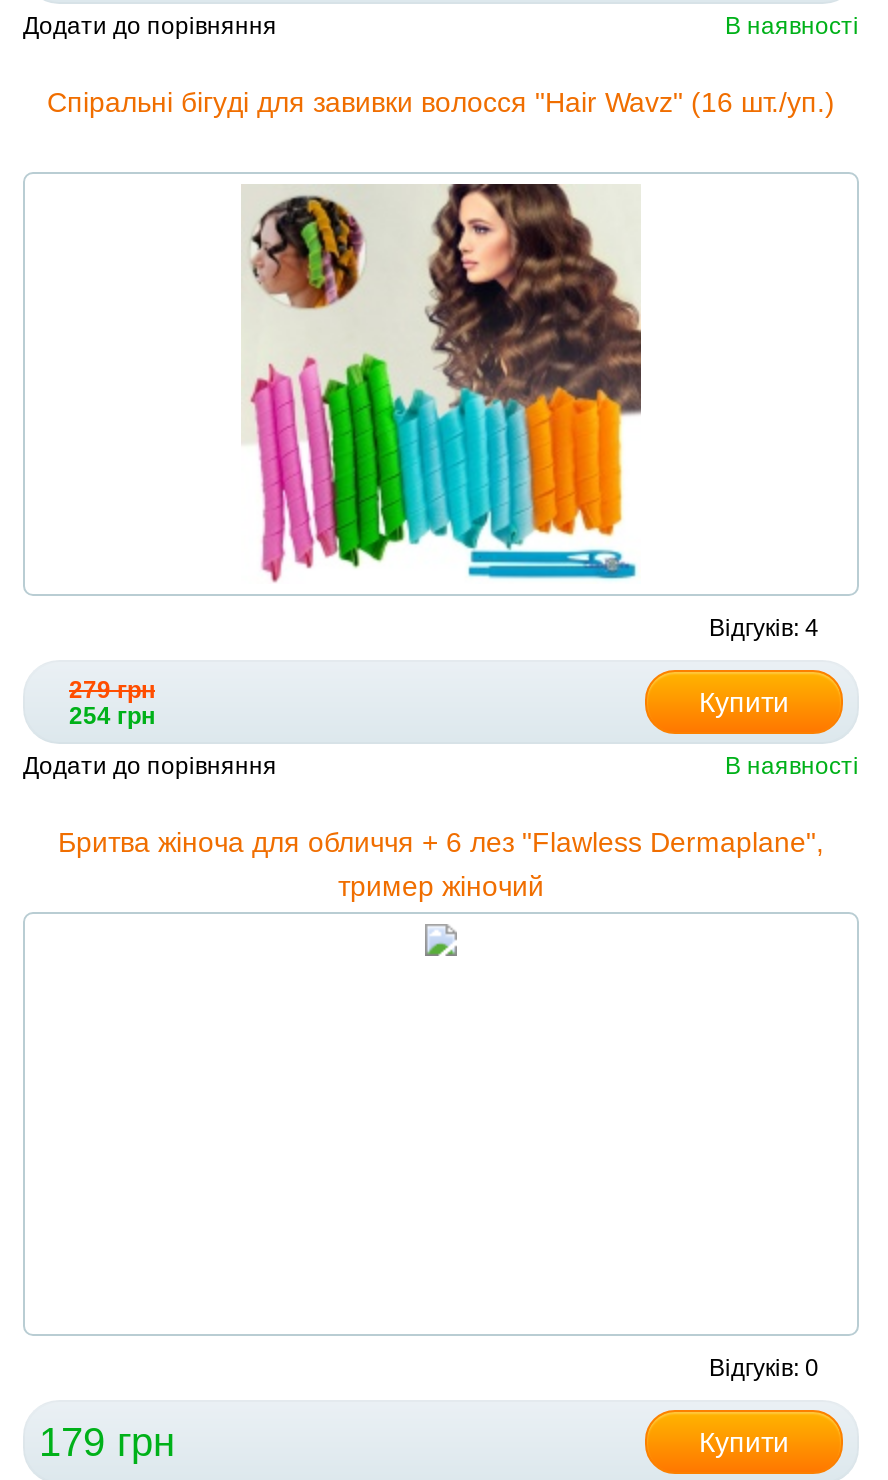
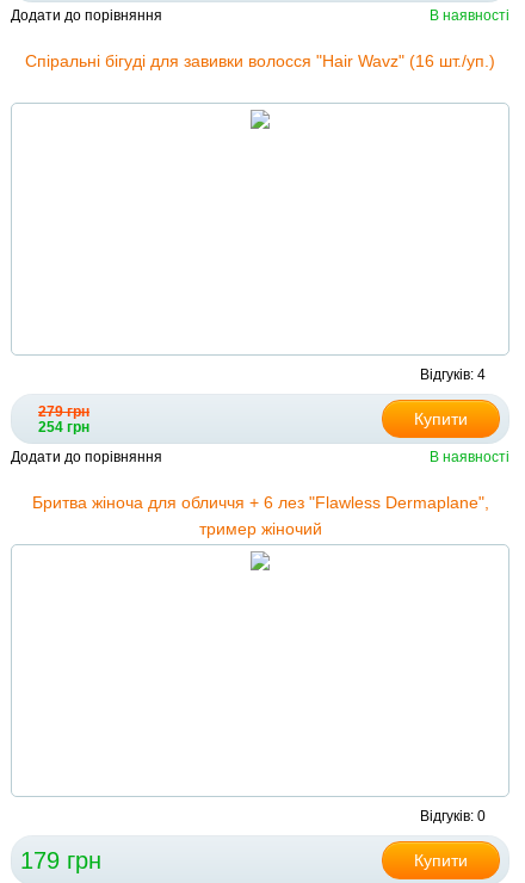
- [image]
